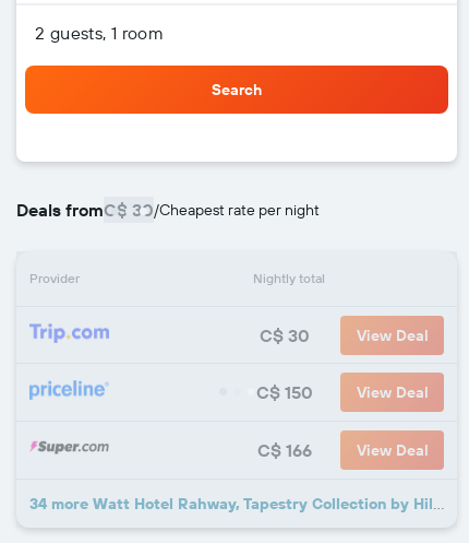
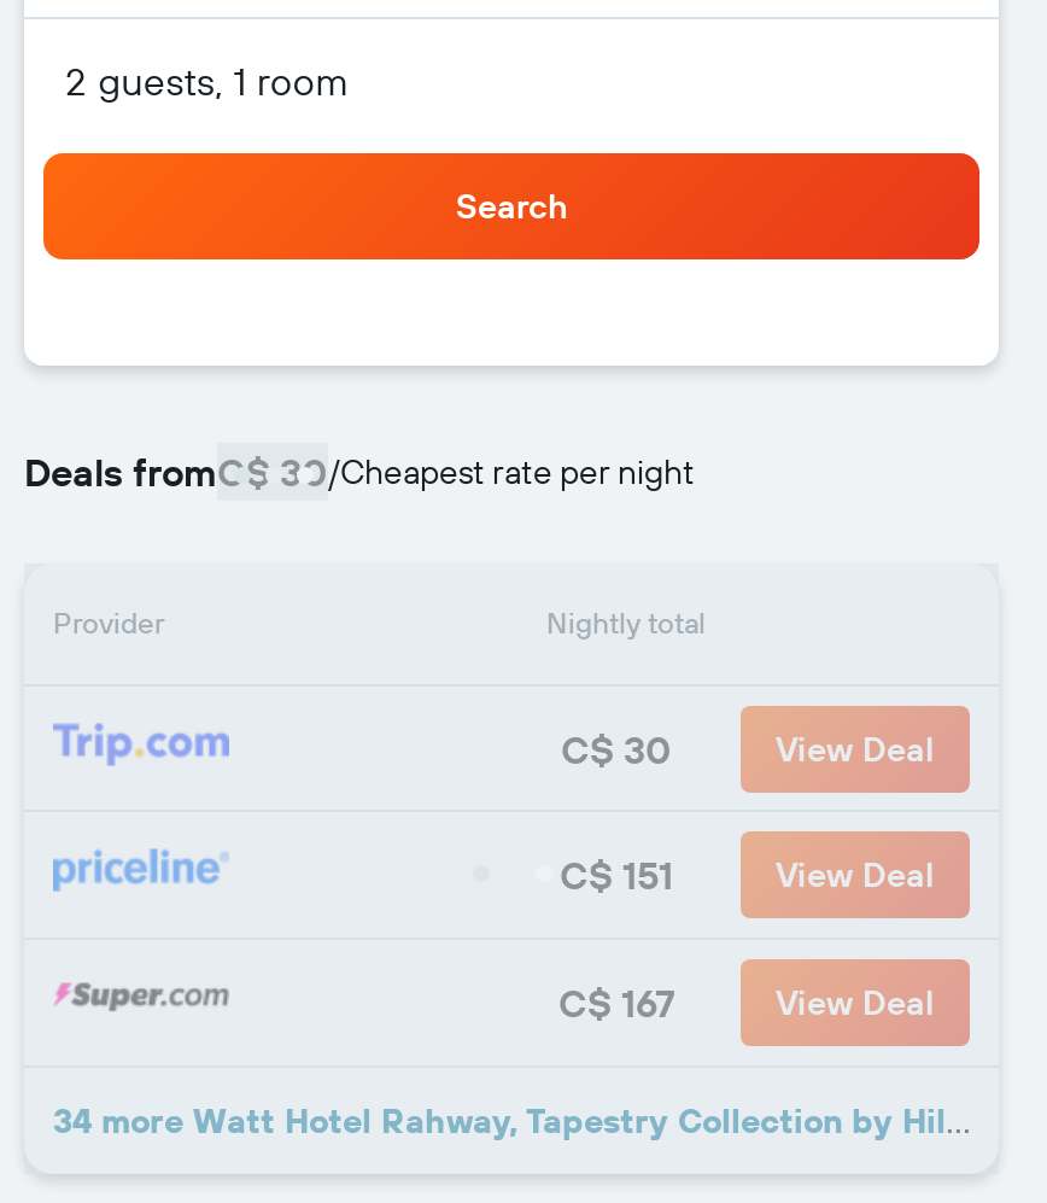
- C$ 150
+ C$ 151

- C$ 166
+ C$ 167
